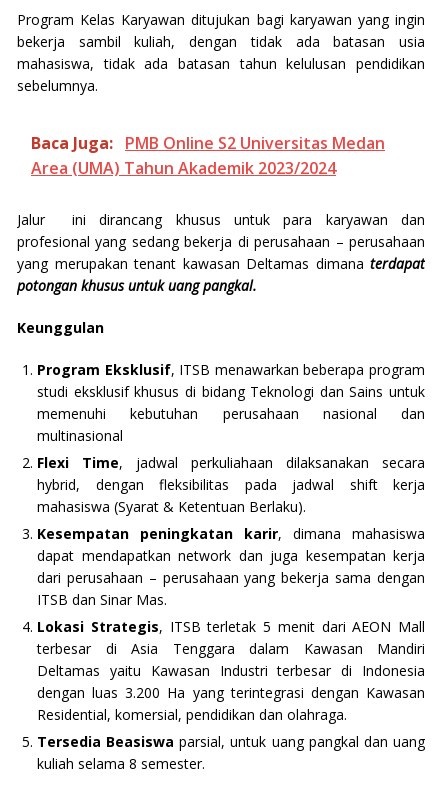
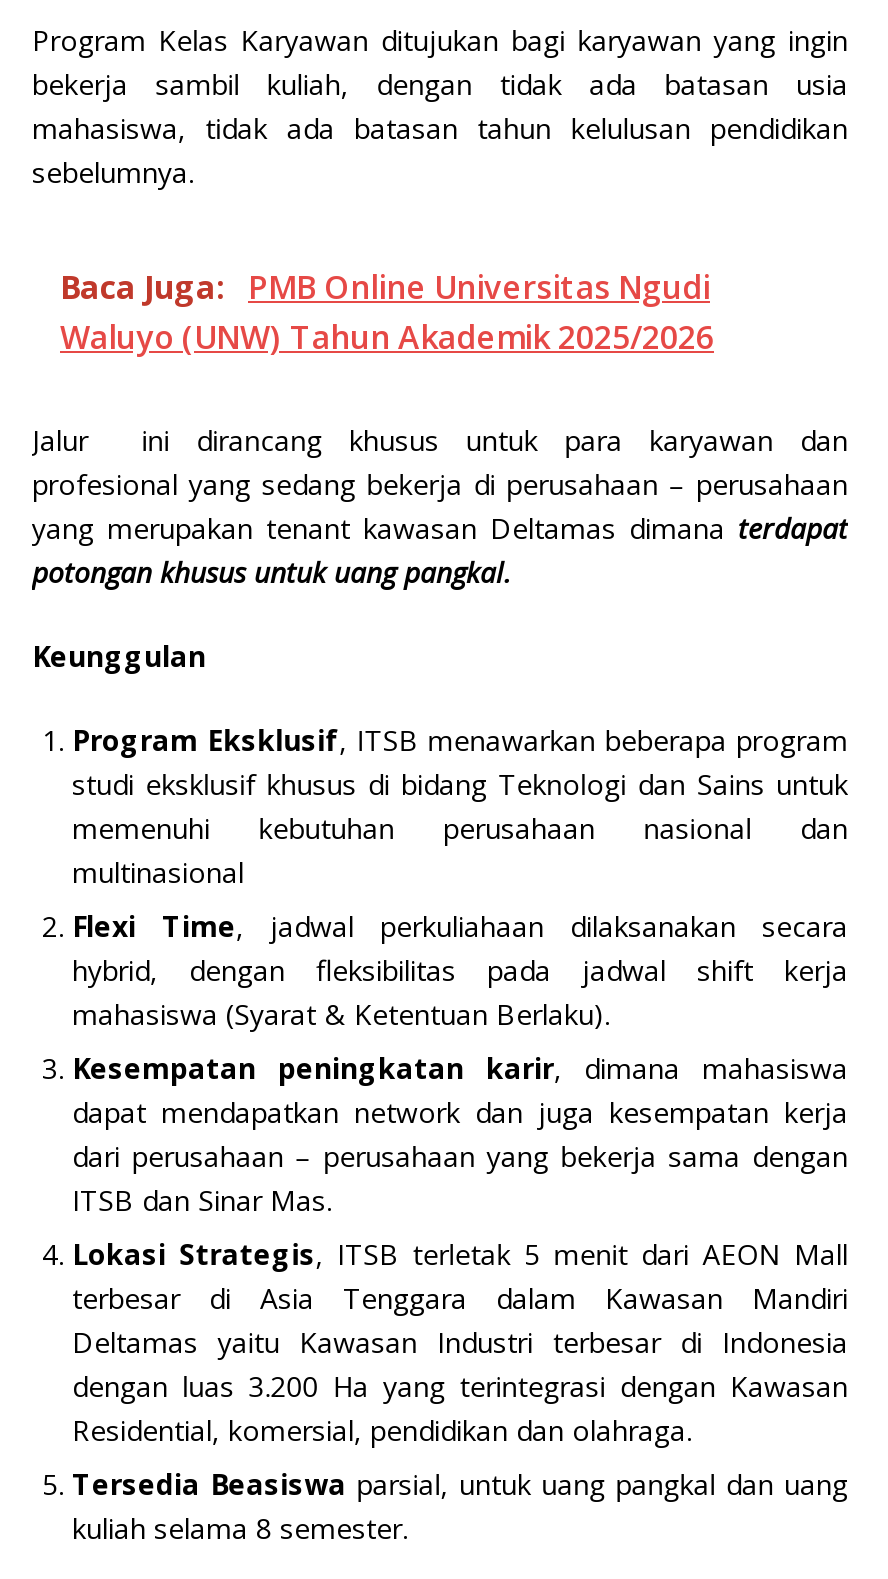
- Baca Juga: PMB Online S2 Universitas Medan
- Area (UMA) Tahun Akademik 2023/2024
+ Baca Juga: PMB Online Universitas Ngudi
+ Waluyo (UNW) Tahun Akademik 2025/2026
